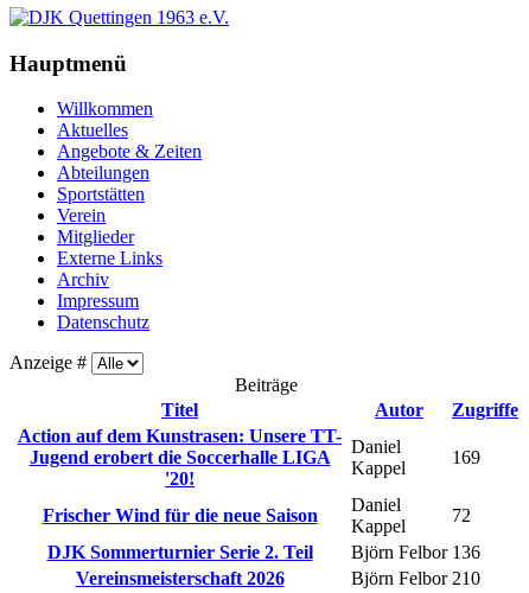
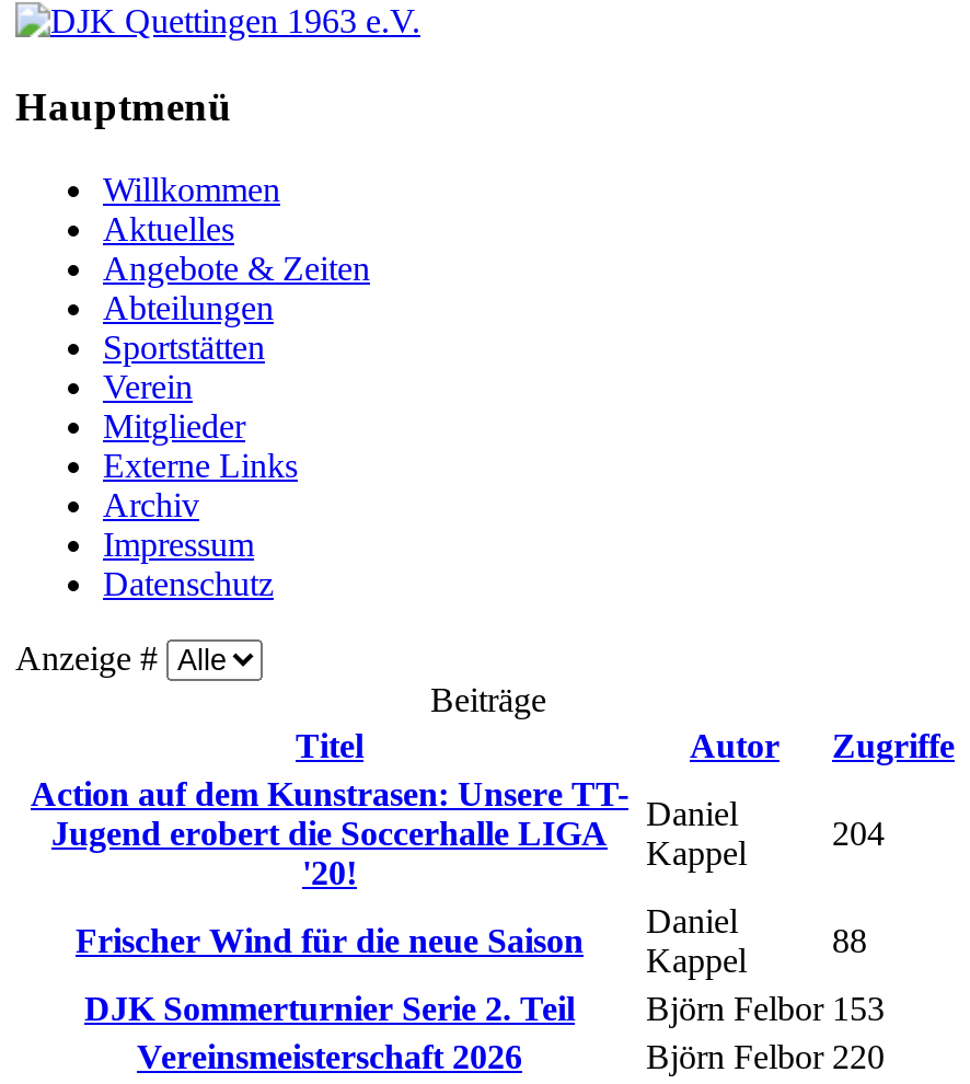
- 169
+ 204

- 72
+ 88

- DJK Sommerturnier Serie 2. Teil Björn Felbor 136
+ DJK Sommerturnier Serie 2. Teil Björn Felbor 153

- Björn Felbor 210
+ Björn Felbor 220
